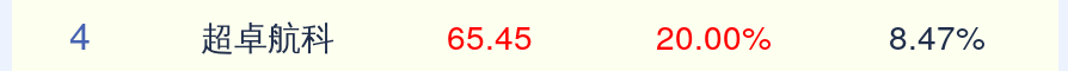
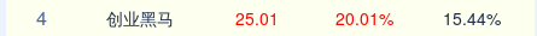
- 超卓航科
- 65.45
- 20.00%
- 8.47%
+ 创业黑马
+ 25.01
+ 20.01%
+ 15.44%
